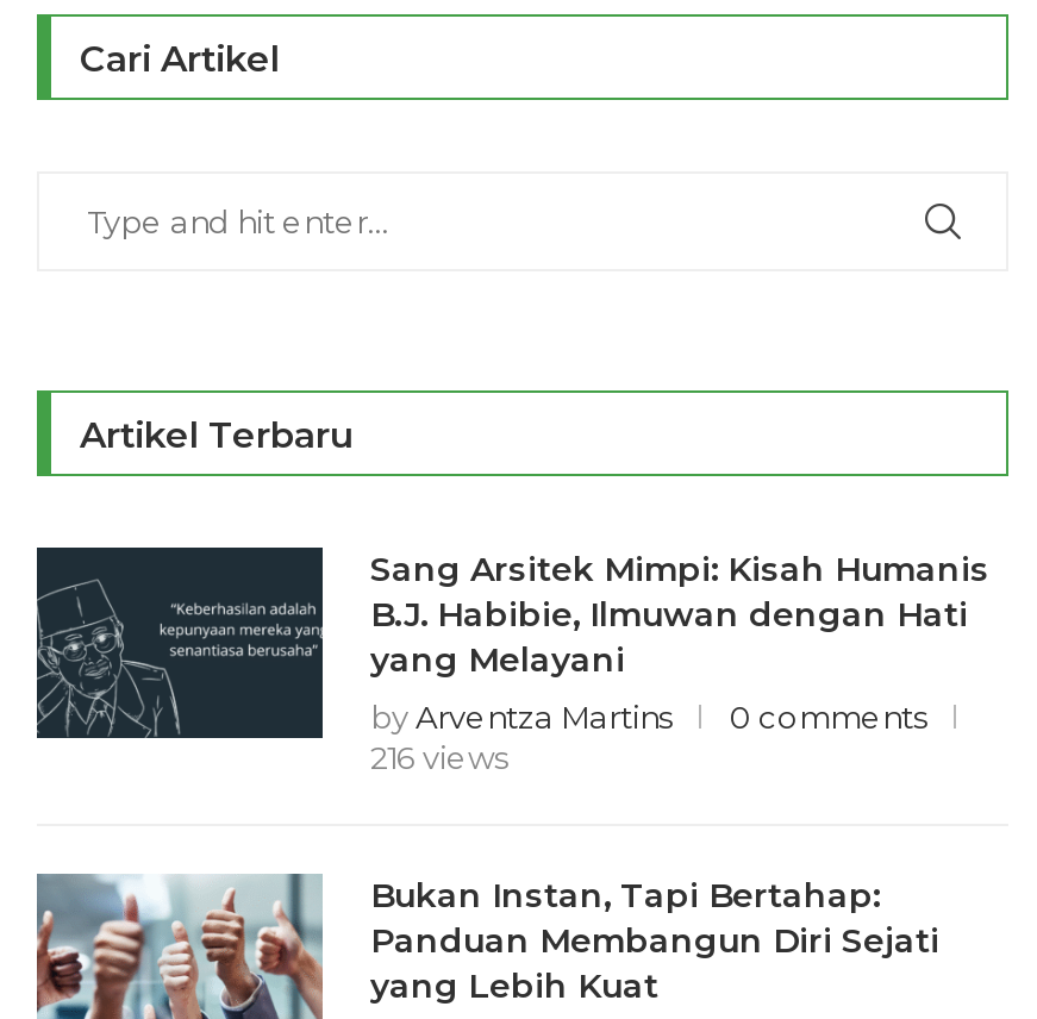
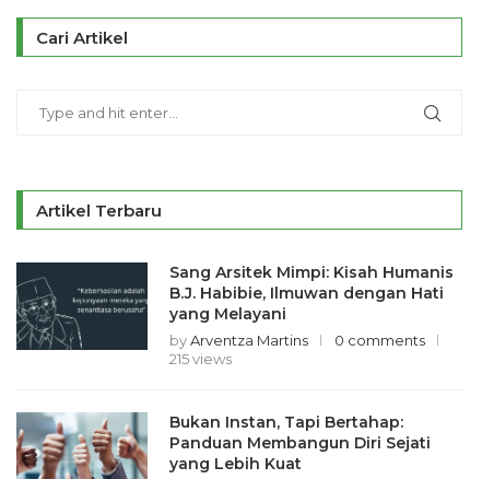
- 216 views
+ 215 views
